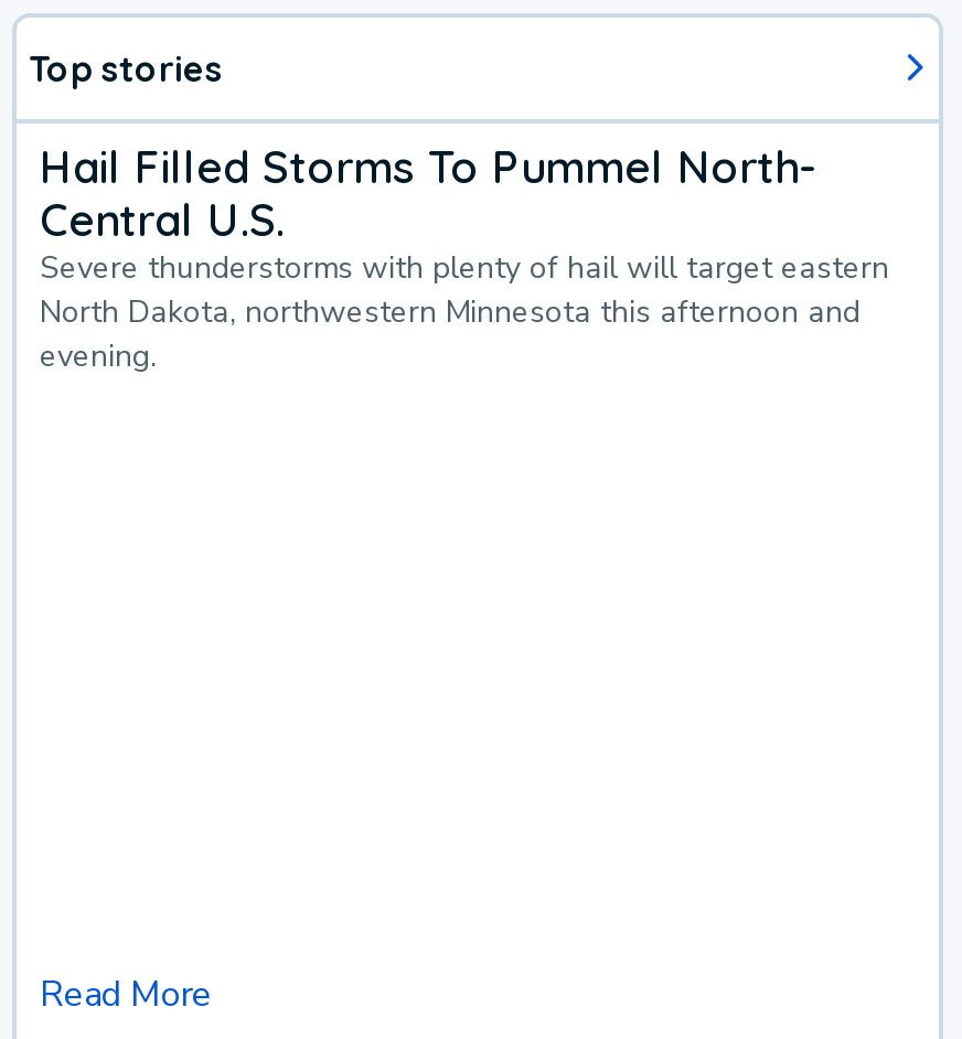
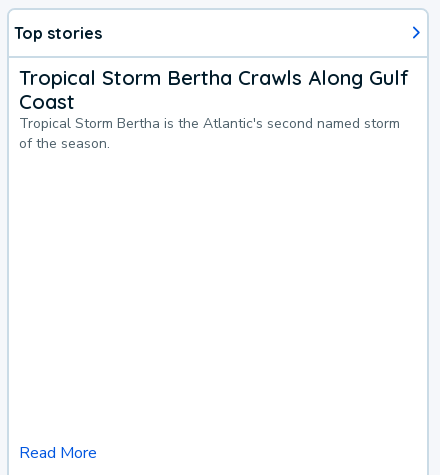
- Hail Filled Storms To Pummel North-
- Central U.S.
- Severe thunderstorms with plenty of hail will target eastern
- North Dakota, northwestern Minnesota this afternoon and
- evening.
+ Tropical Storm Bertha Crawls Along Gulf
+ Coast
+ Tropical Storm Bertha is the Atlantic's second named storm
+ of the season.
